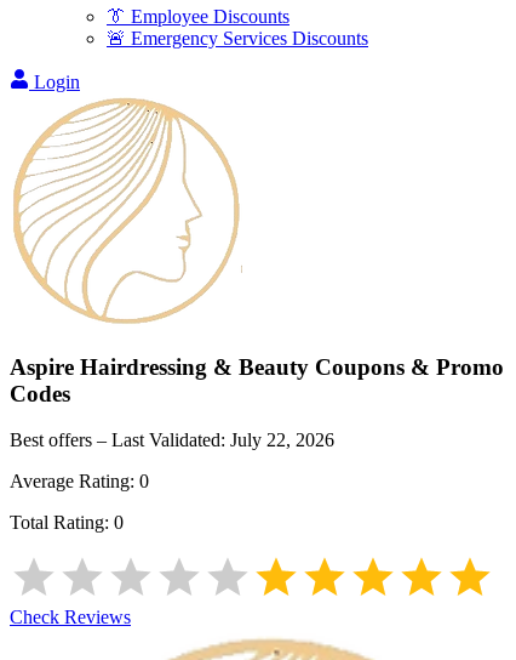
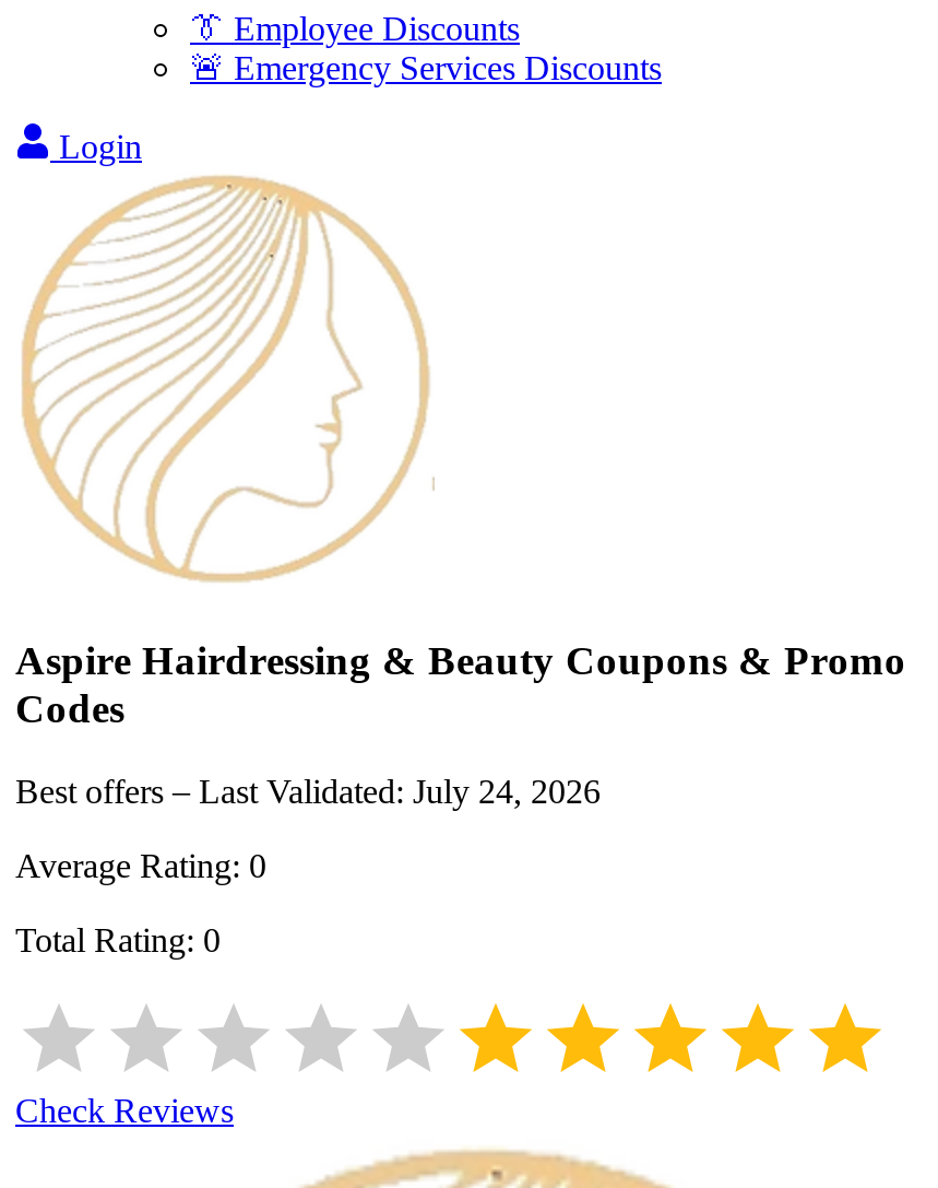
- Best offers – Last Validated: July 22, 2026
+ Best offers – Last Validated: July 24, 2026
